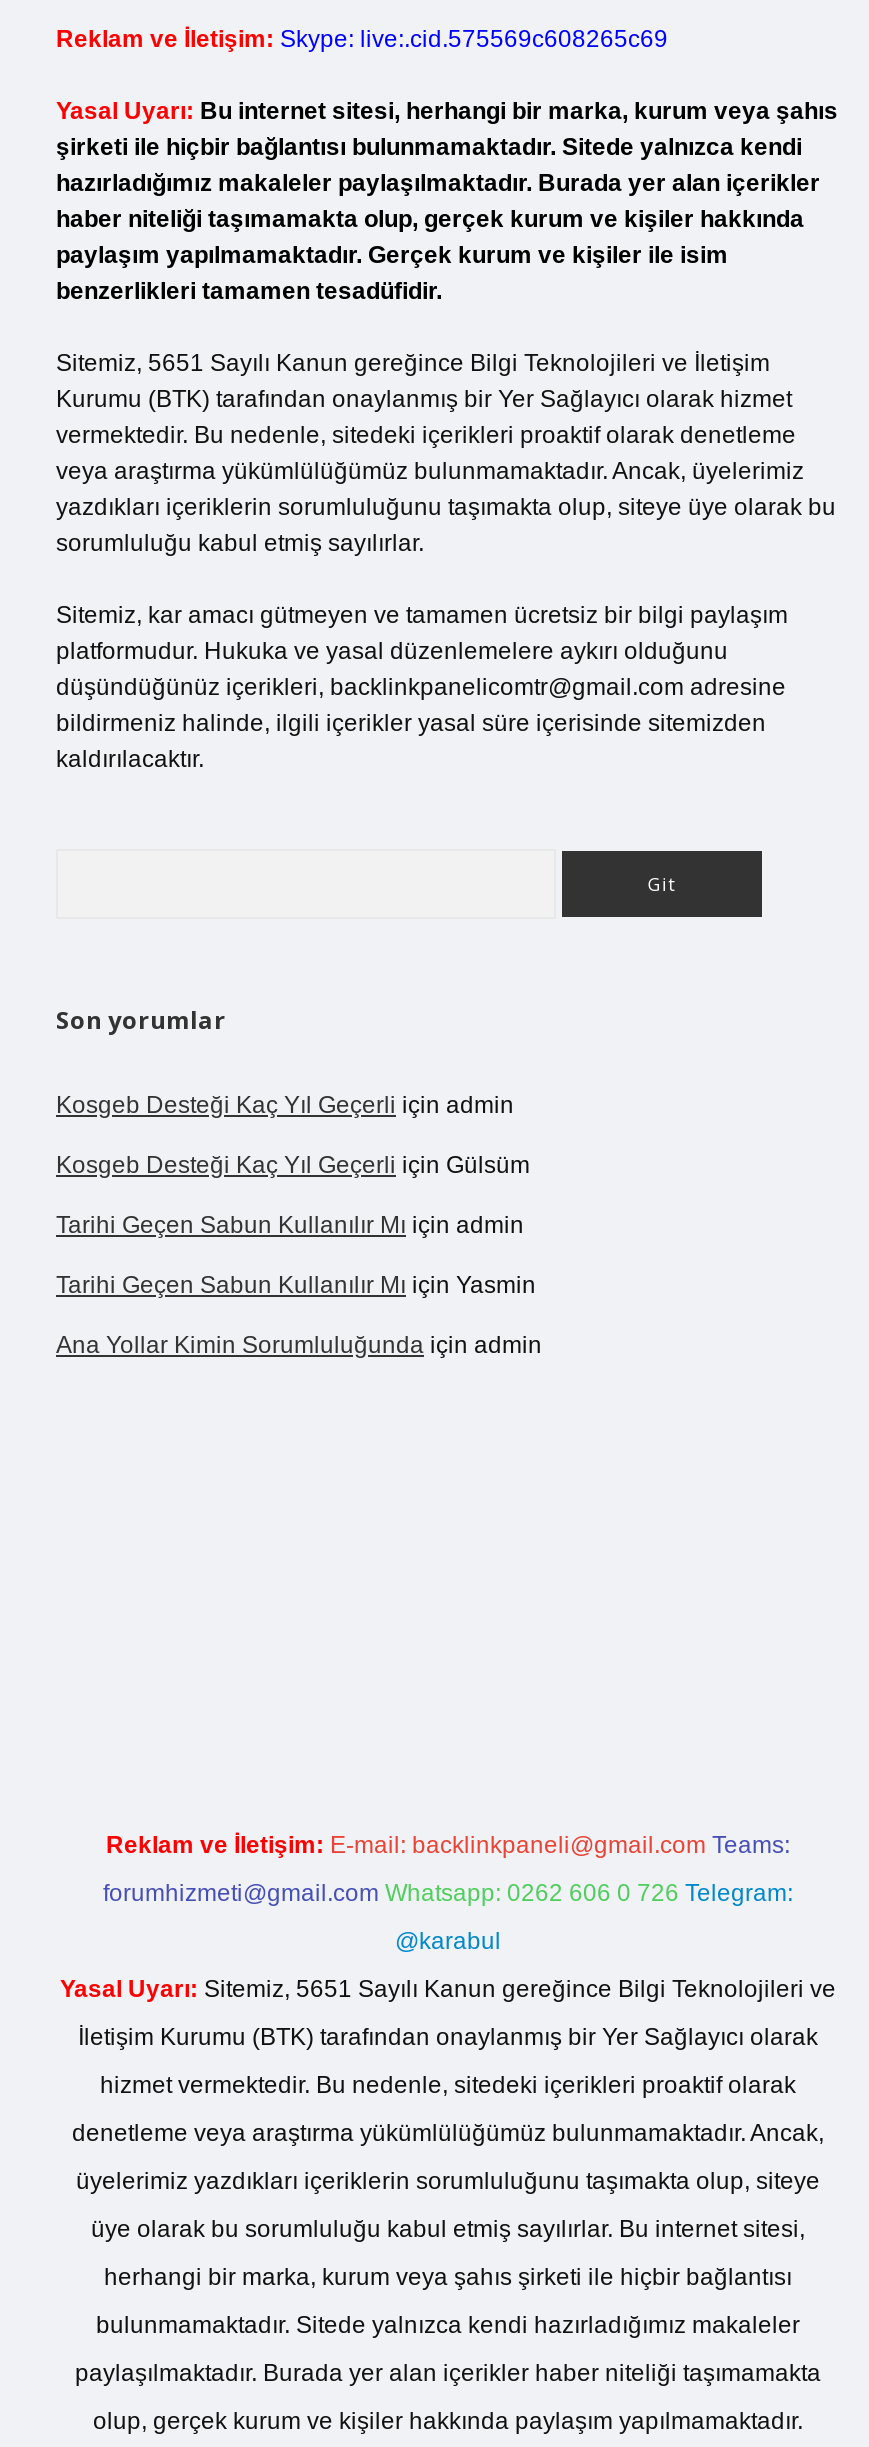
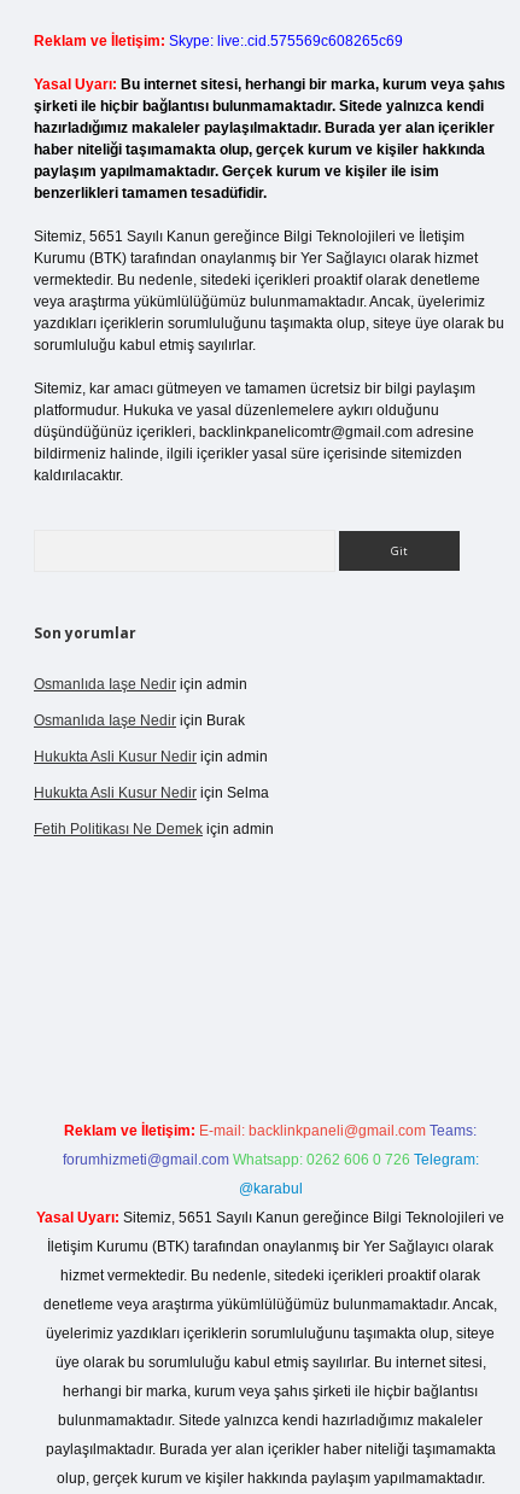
- Kosgeb Desteği Kaç Yıl Geçerli için admin
+ Osmanlıda Iaşe Nedir için admin

- Kosgeb Desteği Kaç Yıl Geçerli için Gülsüm
+ Osmanlıda Iaşe Nedir için Burak

- Tarihi Geçen Sabun Kullanılır Mı için admin
+ Hukukta Asli Kusur Nedir için admin

- Tarihi Geçen Sabun Kullanılır Mı için Yasmin
+ Hukukta Asli Kusur Nedir için Selma

- Ana Yollar Kimin Sorumluluğunda için admin
+ Fetih Politikası Ne Demek için admin
